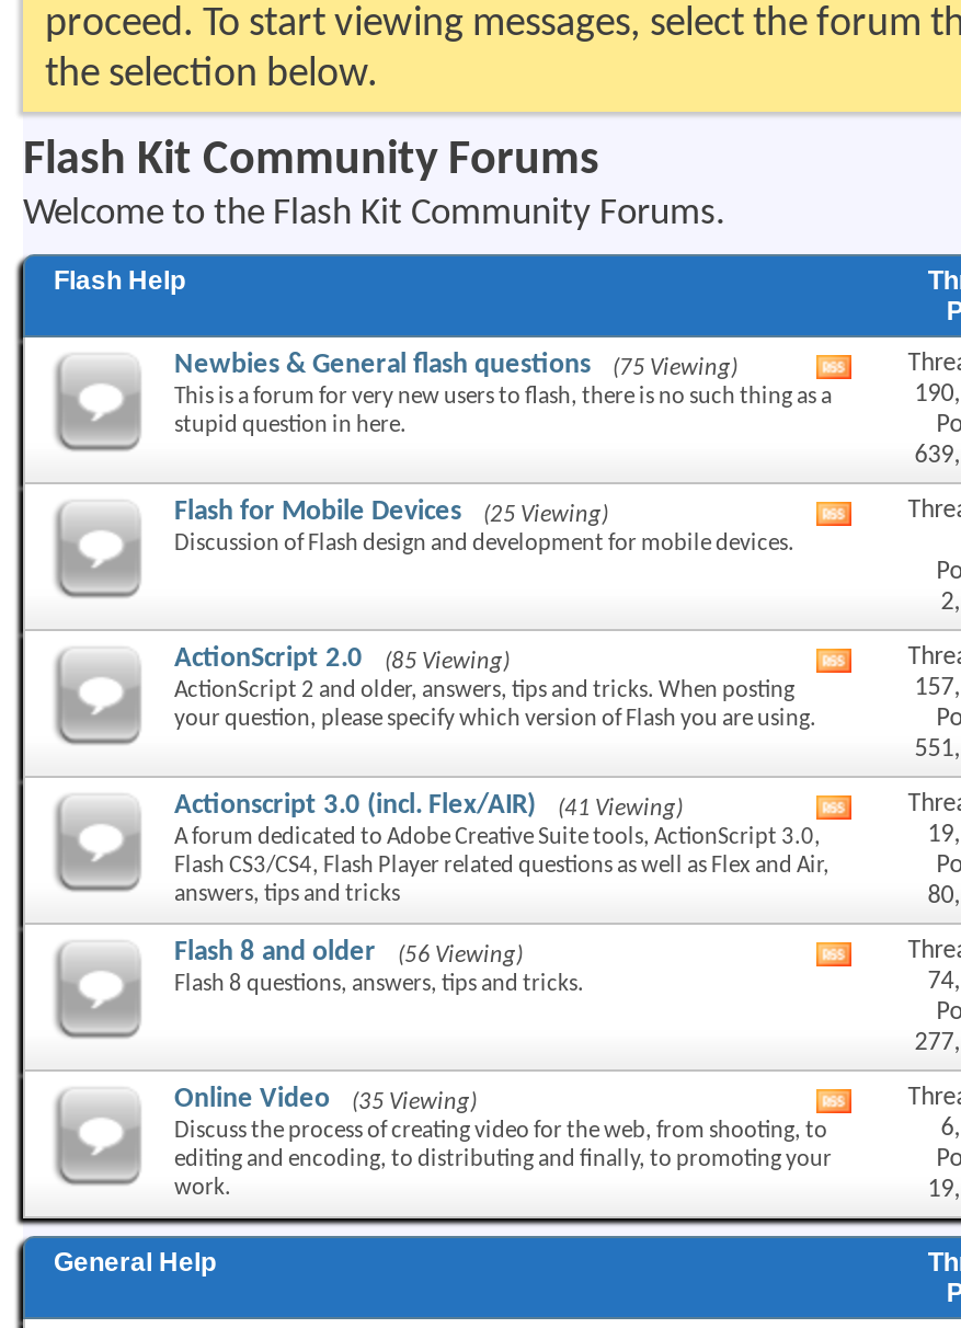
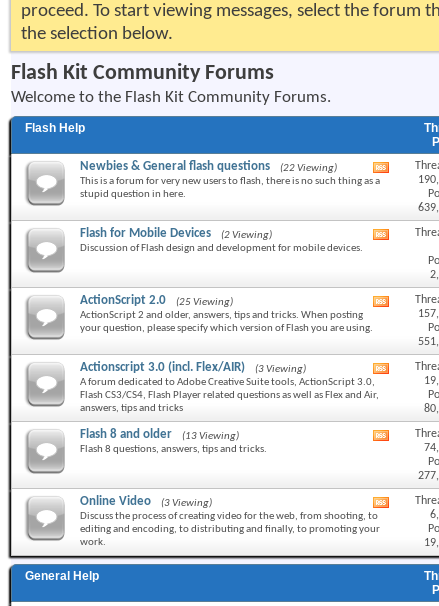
- Newbies & General flash questions (75 Viewing)
+ Newbies & General flash questions (22 Viewing)

- Flash for Mobile Devices (25 Viewing)
+ Flash for Mobile Devices (2 Viewing)

- ActionScript 2.0 (85 Viewing)
+ ActionScript 2.0 (25 Viewing)

- Actionscript 3.0 (incl. Flex/AIR) (41 Viewing)
+ Actionscript 3.0 (incl. Flex/AIR) (3 Viewing)

- Flash 8 and older (56 Viewing)
+ Flash 8 and older (13 Viewing)

- Online Video (35 Viewing)
+ Online Video (3 Viewing)
